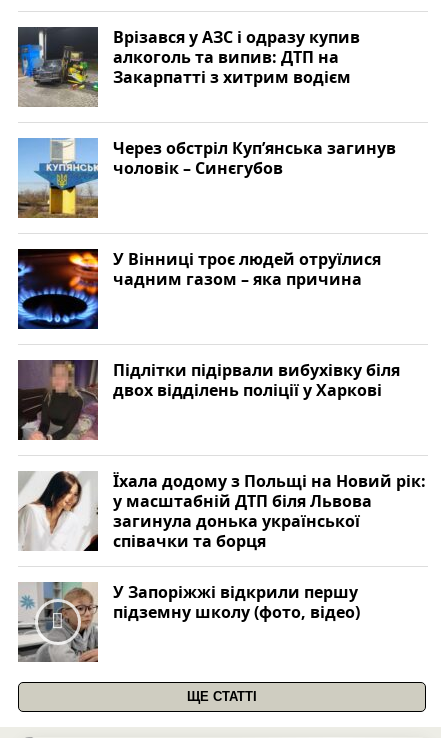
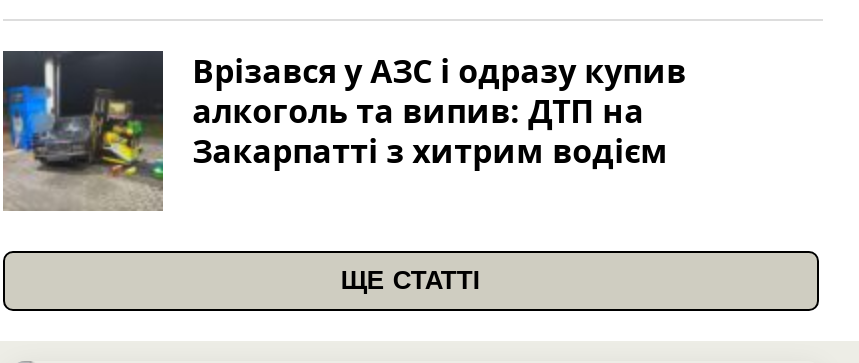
- [image]
- Через обстріл Куп’янська загинув
- чоловік – Синєгубов

- [image]
- У Вінниці троє людей отруїлися
- чадним газом – яка причина

- [image]
- Підлітки підірвали вибухівку біля
- двох відділень поліції у Харкові

- [image]
- Їхала додому з Польщі на Новий рік:
- у масштабній ДТП біля Львова
- загинула донька української
- співачки та борця
- У Запоріжжі відкрили першу
- підземну школу (фото, відео)

- [image]
